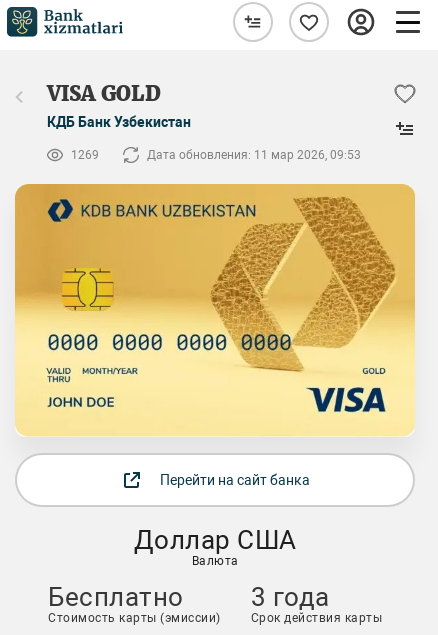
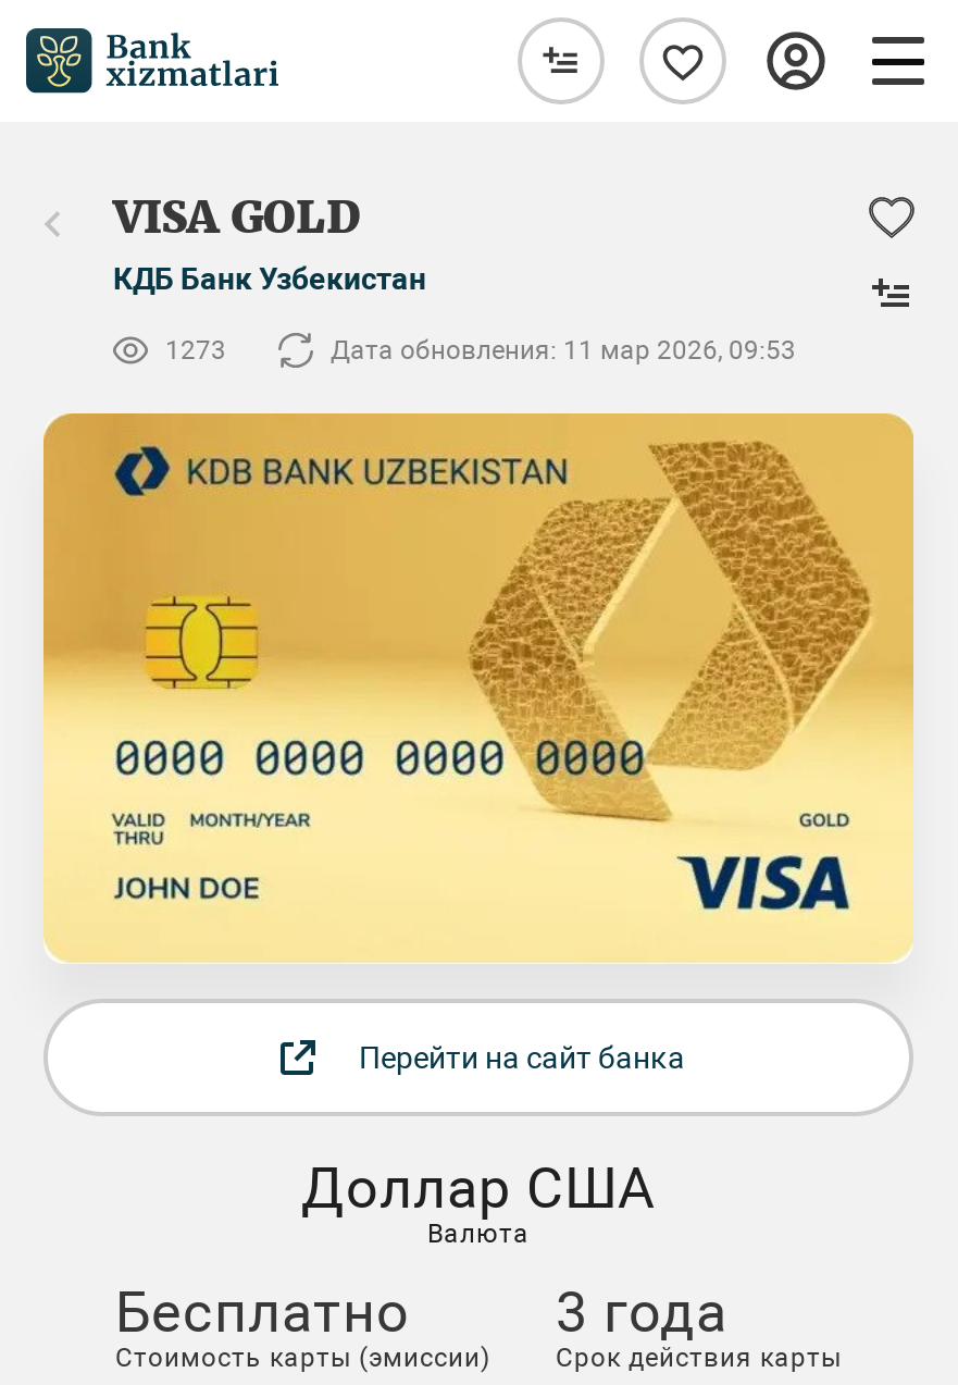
- 1269
+ 1273
